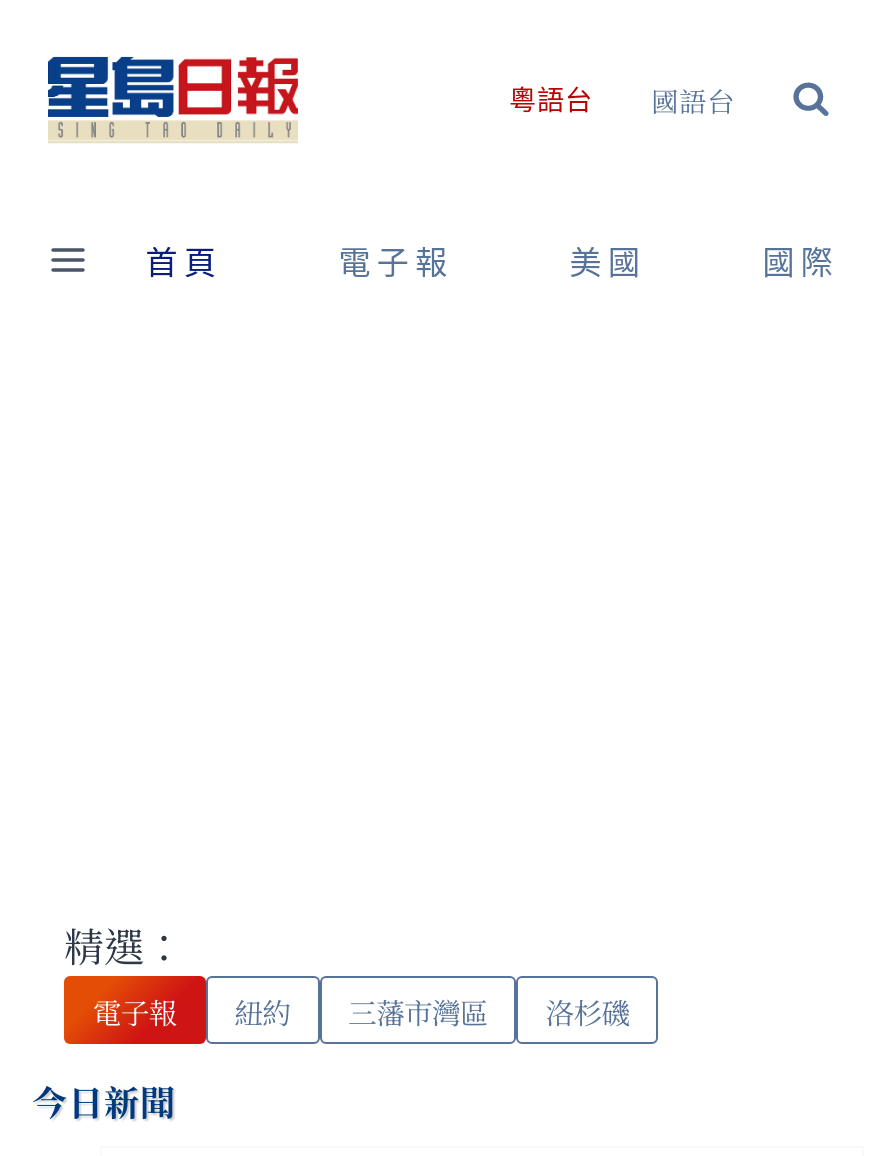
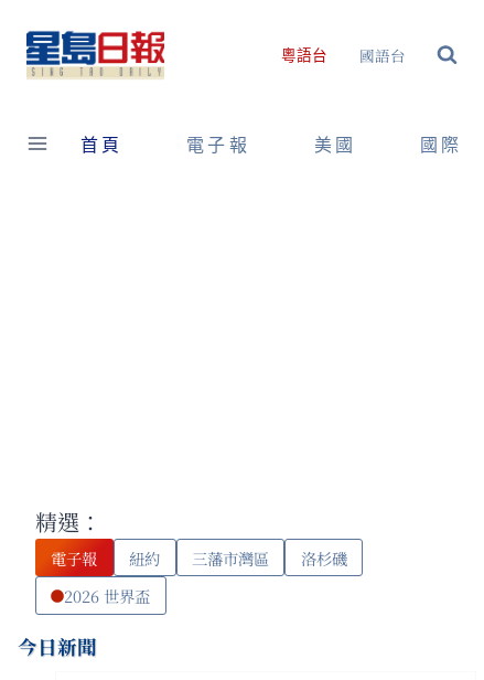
+ 2026 世界盃
